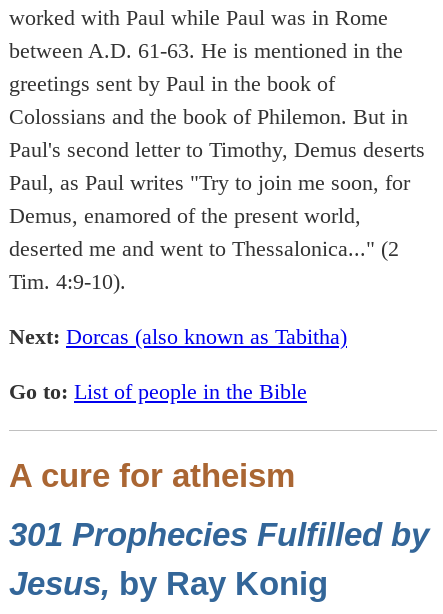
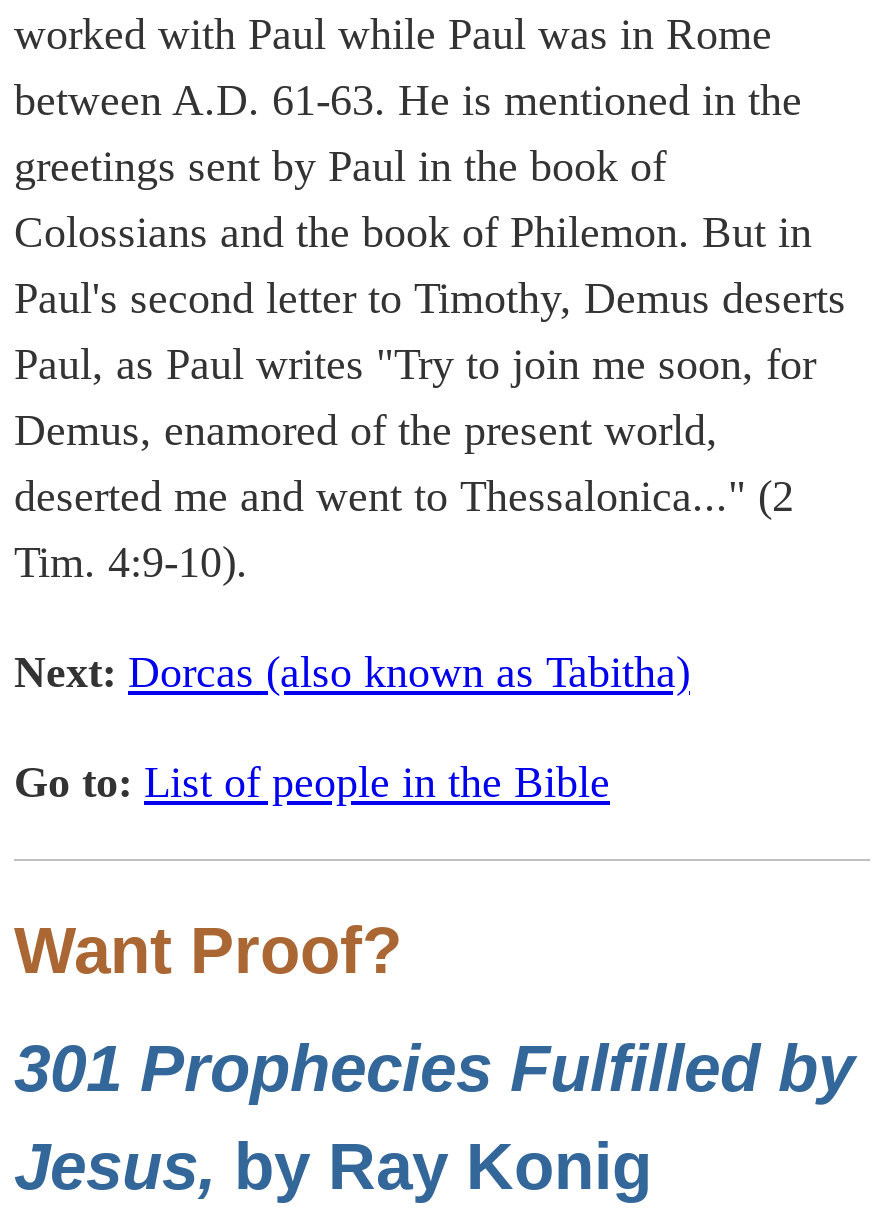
- A cure for atheism
+ Want Proof?
